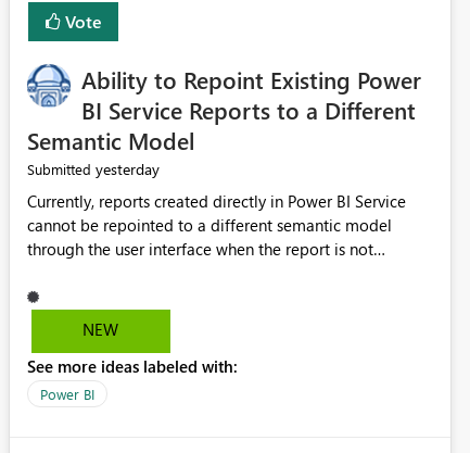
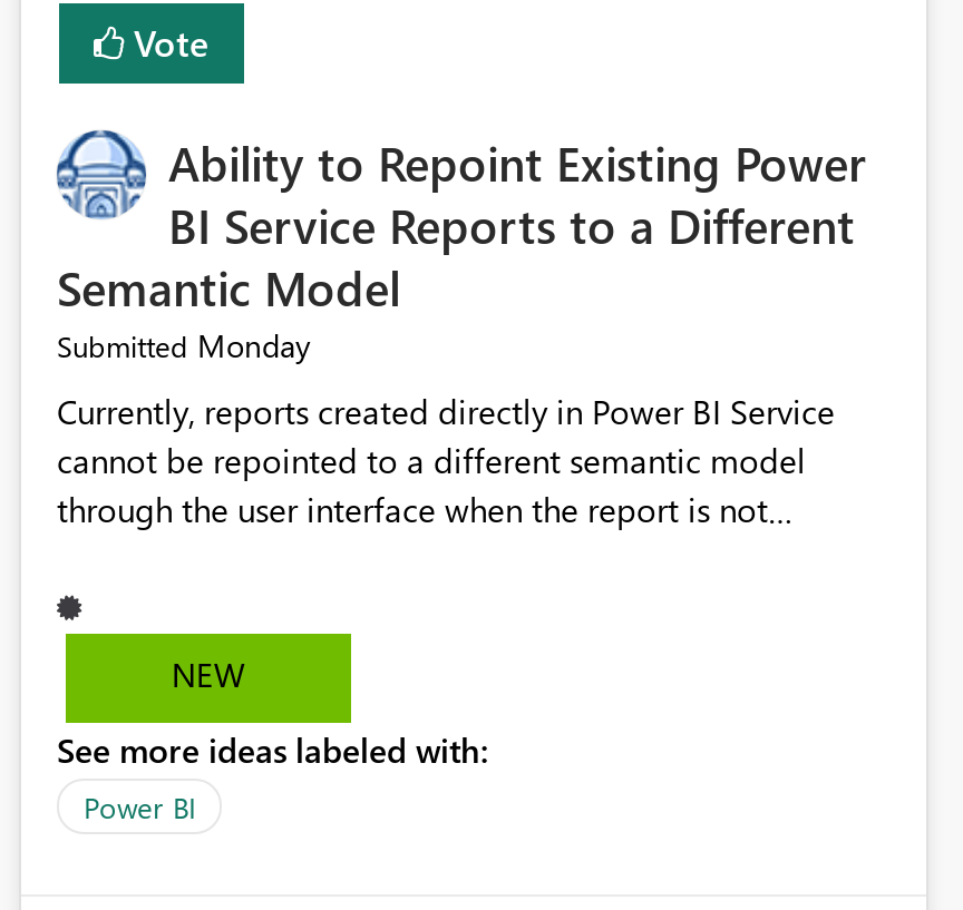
- Submitted yesterday
+ Submitted Monday
